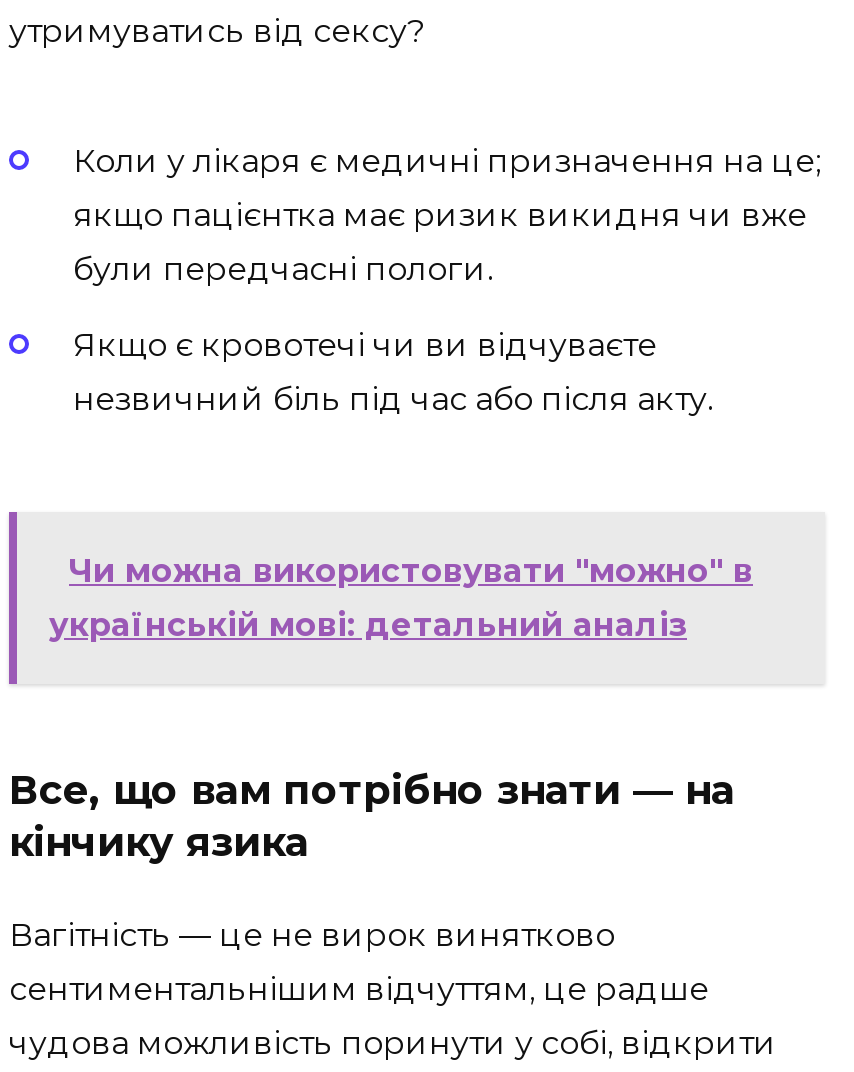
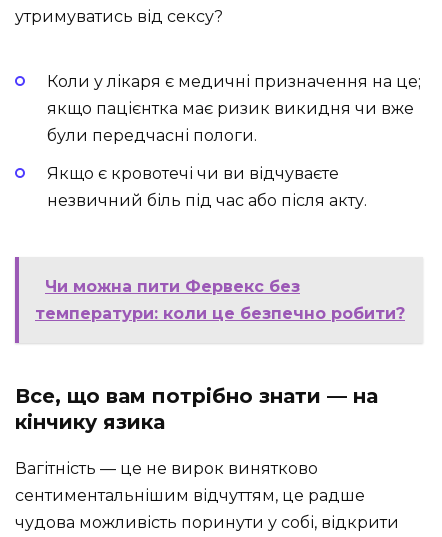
- Чи можна використовувати "можно" в
- українській мові: детальний аналіз
+ Чи можна пити Фервекс без
+ температури: коли це безпечно робити?
